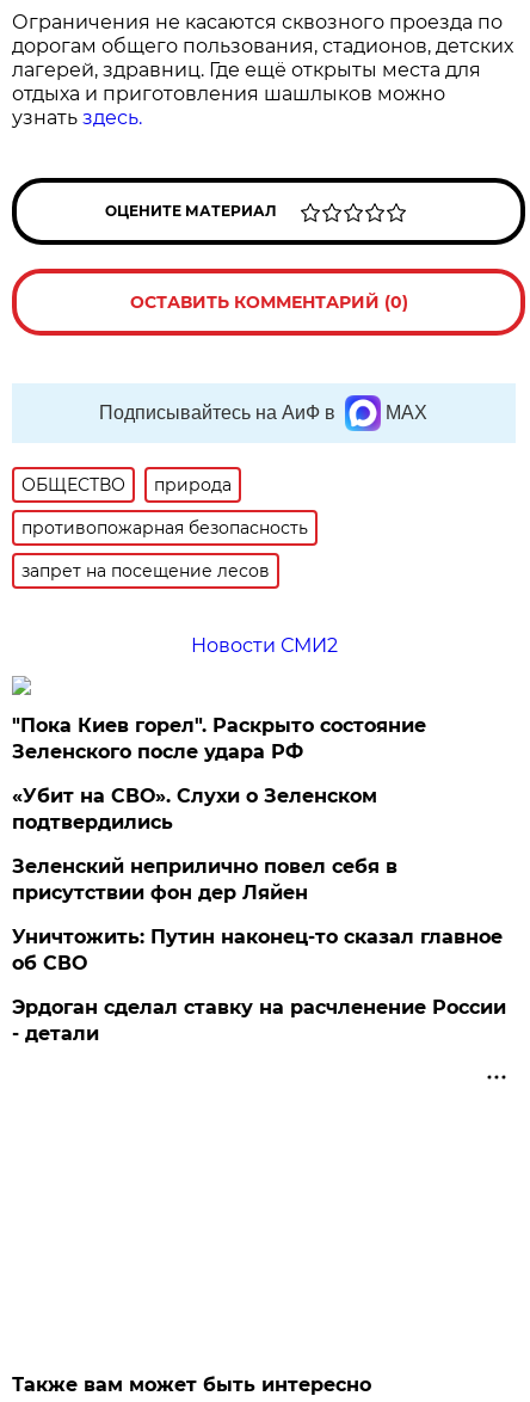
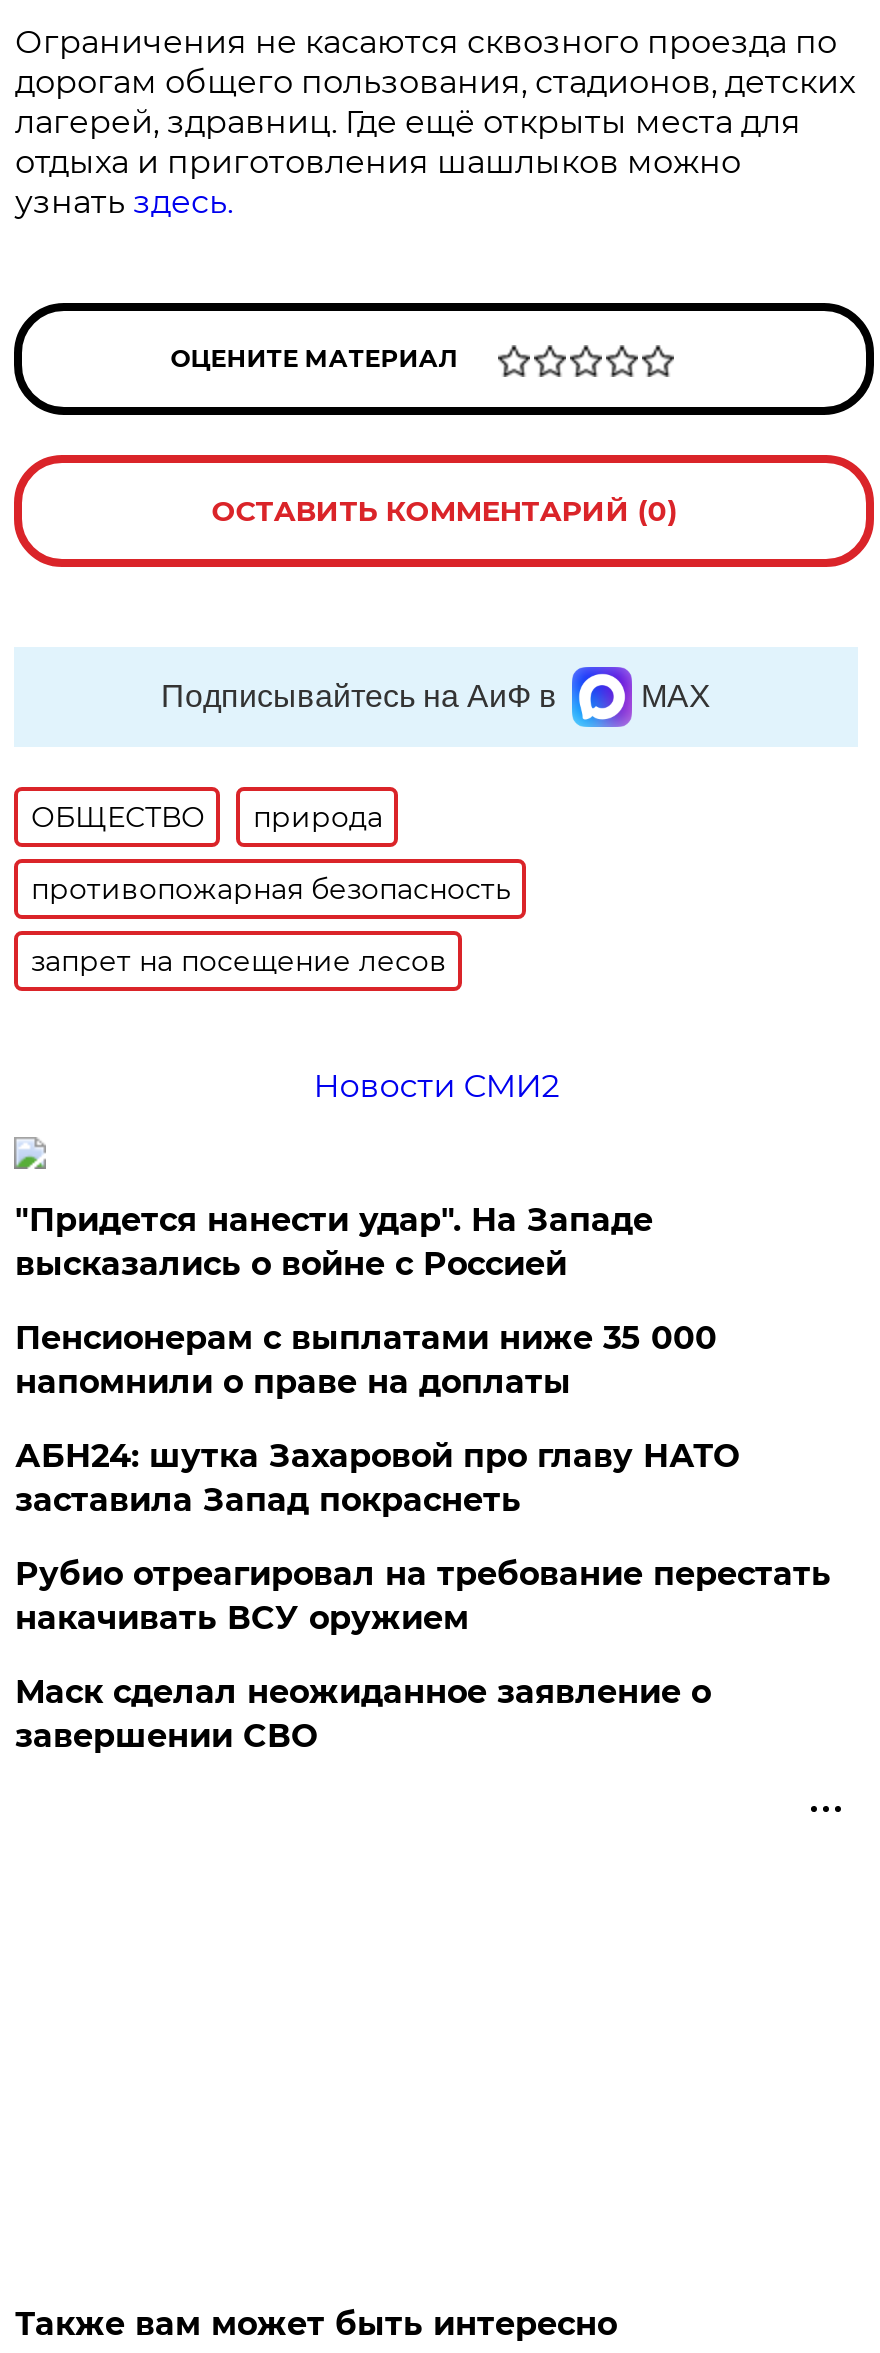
- "Пока Киев горел". Раскрыто состояние
- Зеленского после удара РФ
+ "Придется нанести удар". На Западе
+ высказались о войне с Россией

- «Убит на СВО». Слухи о Зеленском
- подтвердились
+ Пенсионерам с выплатами ниже 35 000
+ напомнили о праве на доплаты

- Зеленский неприлично повел cебя в
- присутствии фон дер Ляйен
+ АБН24: шутка Захаровой про главу НАТО
+ заставила Запад покраснеть

- Уничтожить: Путин наконец-то сказал главное
- об СВО
+ Рубио отреагировал на требование перестать
+ накачивать ВСУ оружием

- Эрдоган сделал ставку на расчленение России
- - детали
+ Маск сделал неожиданное заявление о
+ завершении СВО
